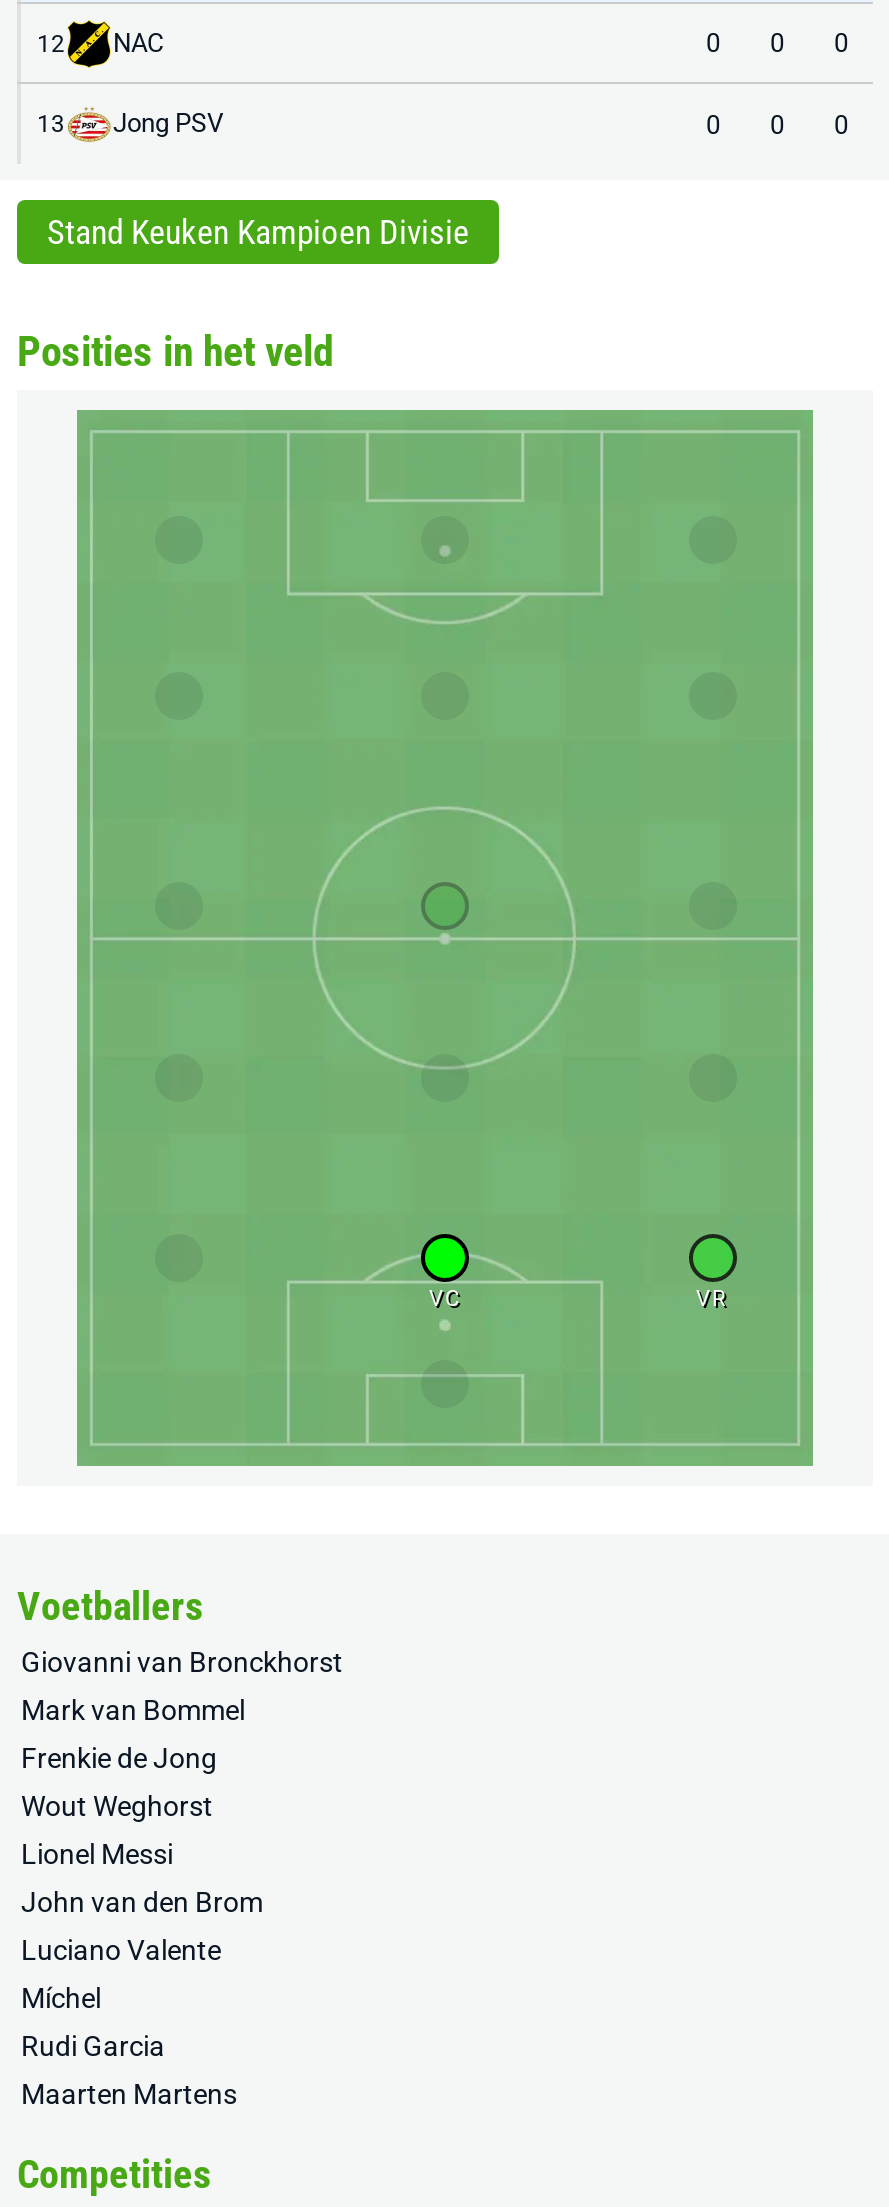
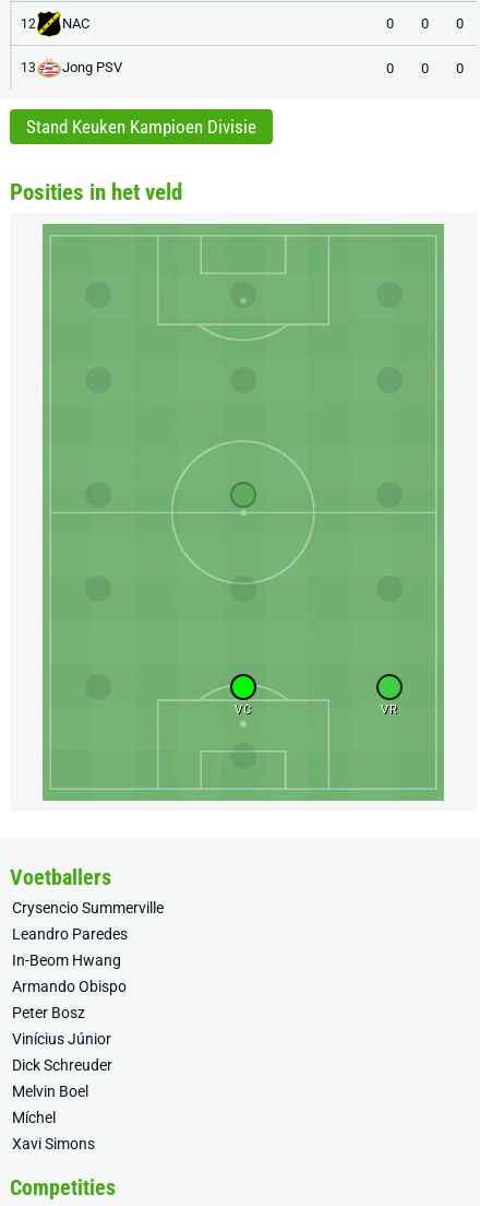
- Giovanni van Bronckhorst
- Mark van Bommel
- Frenkie de Jong
- Wout Weghorst
- Lionel Messi
- John van den Brom
- Luciano Valente
+ Crysencio Summerville
+ Leandro Paredes
+ In-Beom Hwang
+ Armando Obispo
+ Peter Bosz
+ Vinícius Júnior
+ Dick Schreuder
+ Melvin Boel

moved down: Míchel

- Rudi Garcia
- Maarten Martens
+ Xavi Simons
